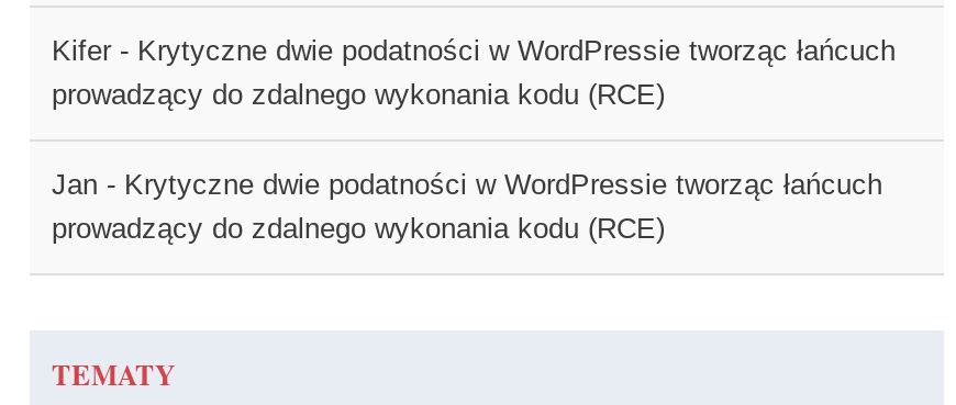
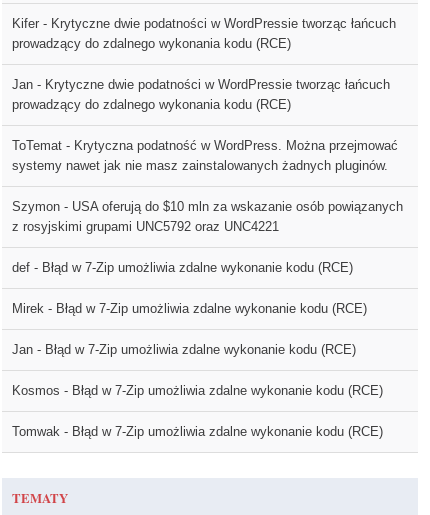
+ ToTemat - Krytyczna podatność w WordPress. Można przejmować
+ systemy nawet jak nie masz zainstalowanych żadnych pluginów.
+ Szymon - USA oferują do $10 mln za wskazanie osób powiązanych
+ z rosyjskimi grupami UNC5792 oraz UNC4221
+ def - Błąd w 7-Zip umożliwia zdalne wykonanie kodu (RCE)
+ Mirek - Błąd w 7-Zip umożliwia zdalne wykonanie kodu (RCE)
+ Jan - Błąd w 7-Zip umożliwia zdalne wykonanie kodu (RCE)
+ Kosmos - Błąd w 7-Zip umożliwia zdalne wykonanie kodu (RCE)
+ Tomwak - Błąd w 7-Zip umożliwia zdalne wykonanie kodu (RCE)
